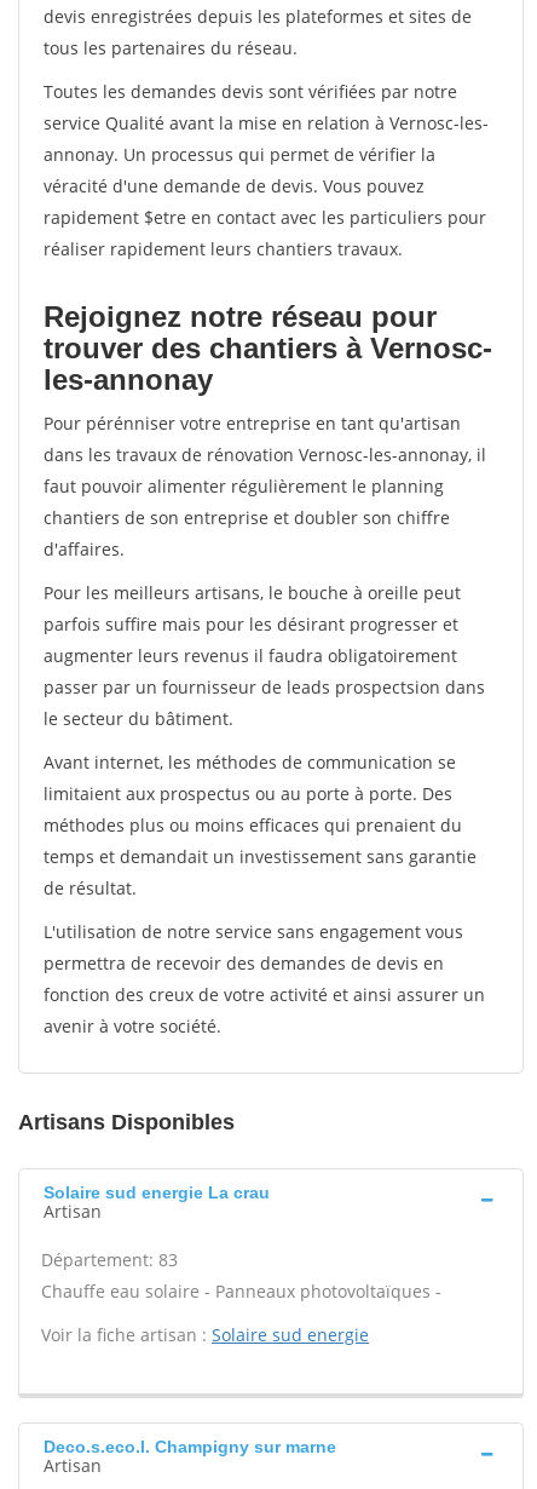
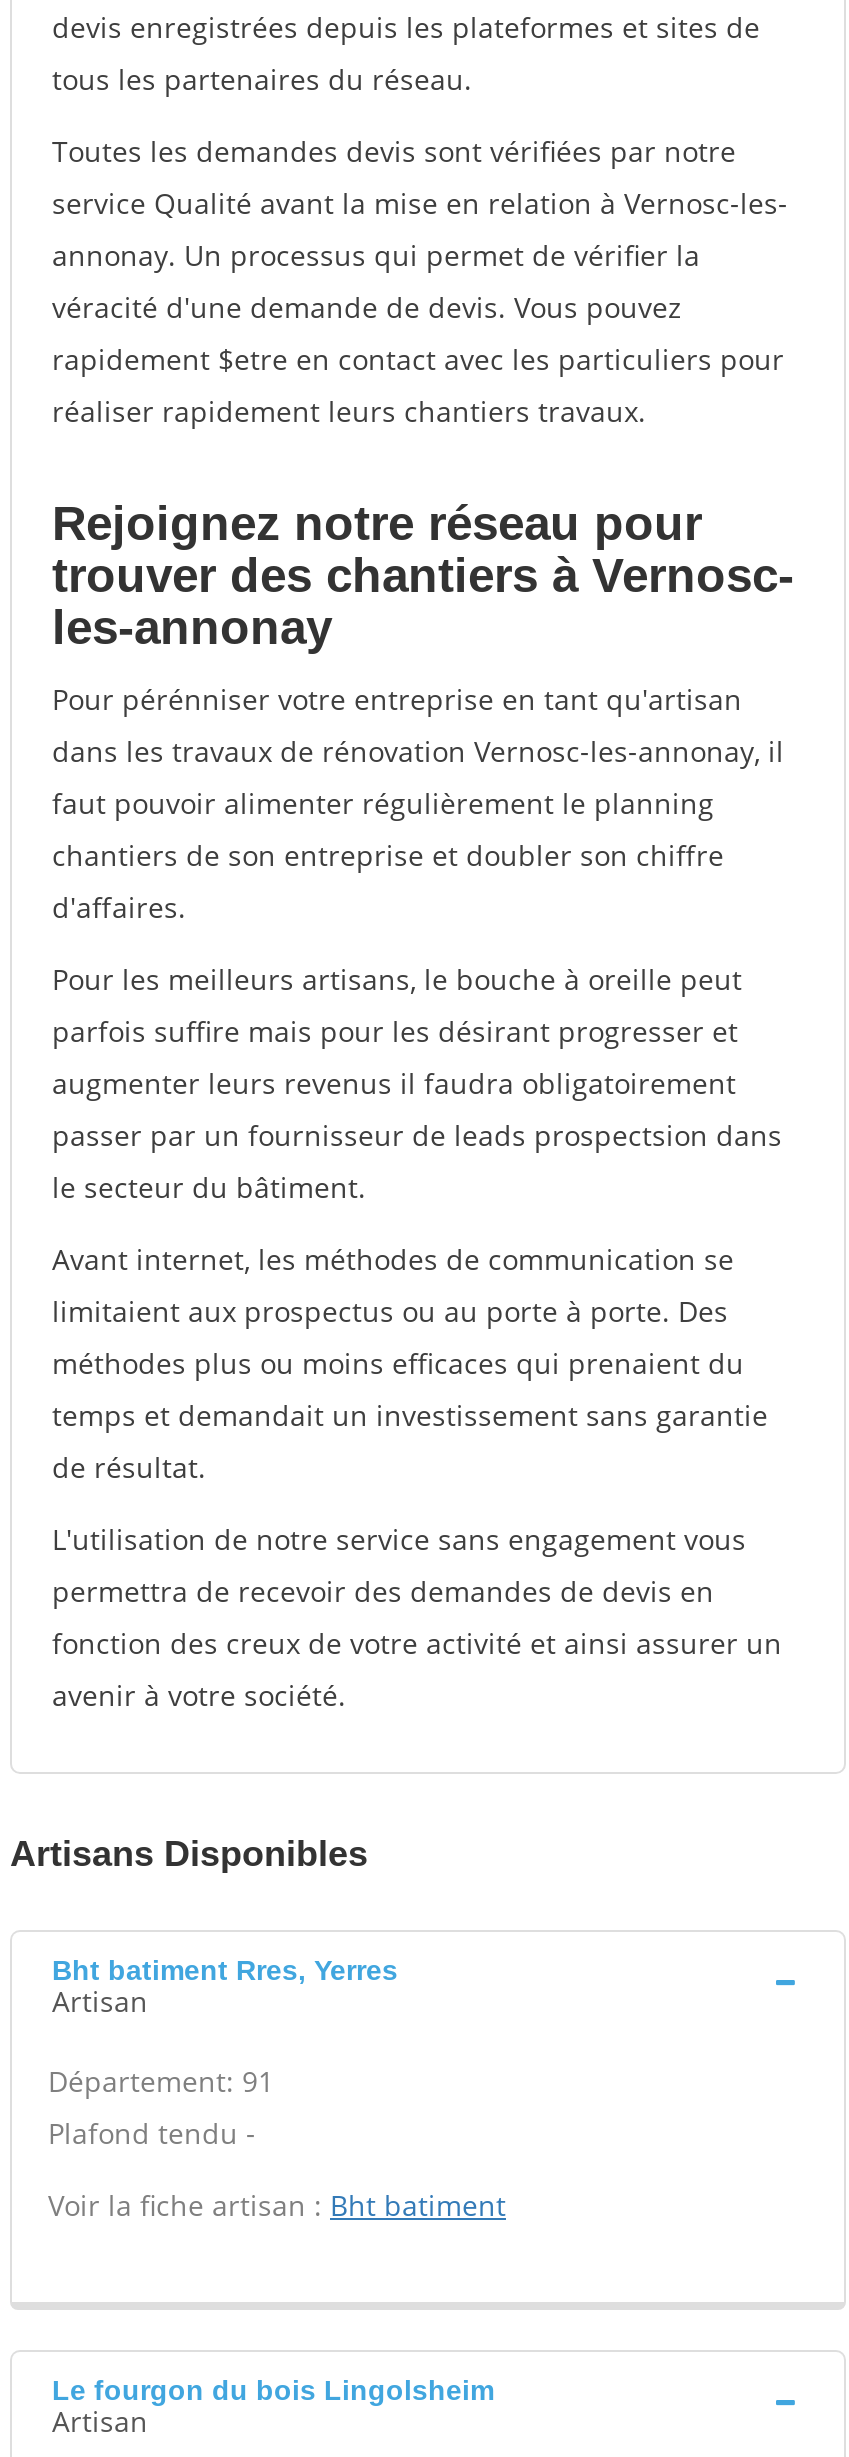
- Solaire sud energie La crau
+ Bht batiment Rres, Yerres

- Département: 83
- Chauffe eau solaire - Panneaux photovoltaïques -
+ Département: 91
+ Plafond tendu -

- Voir la fiche artisan : Solaire sud energie
+ Voir la fiche artisan : Bht batiment

- Deco.s.eco.l. Champigny sur marne
+ Le fourgon du bois Lingolsheim
